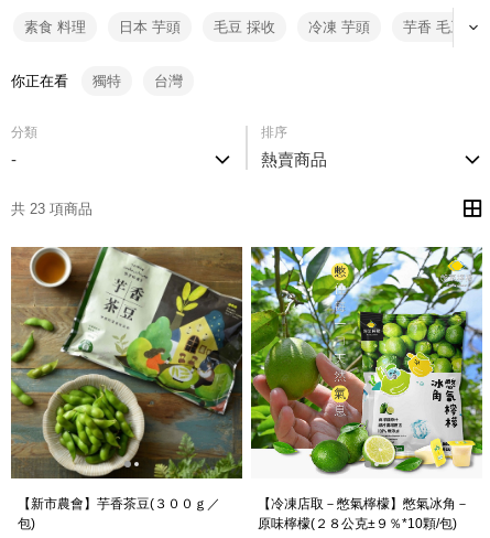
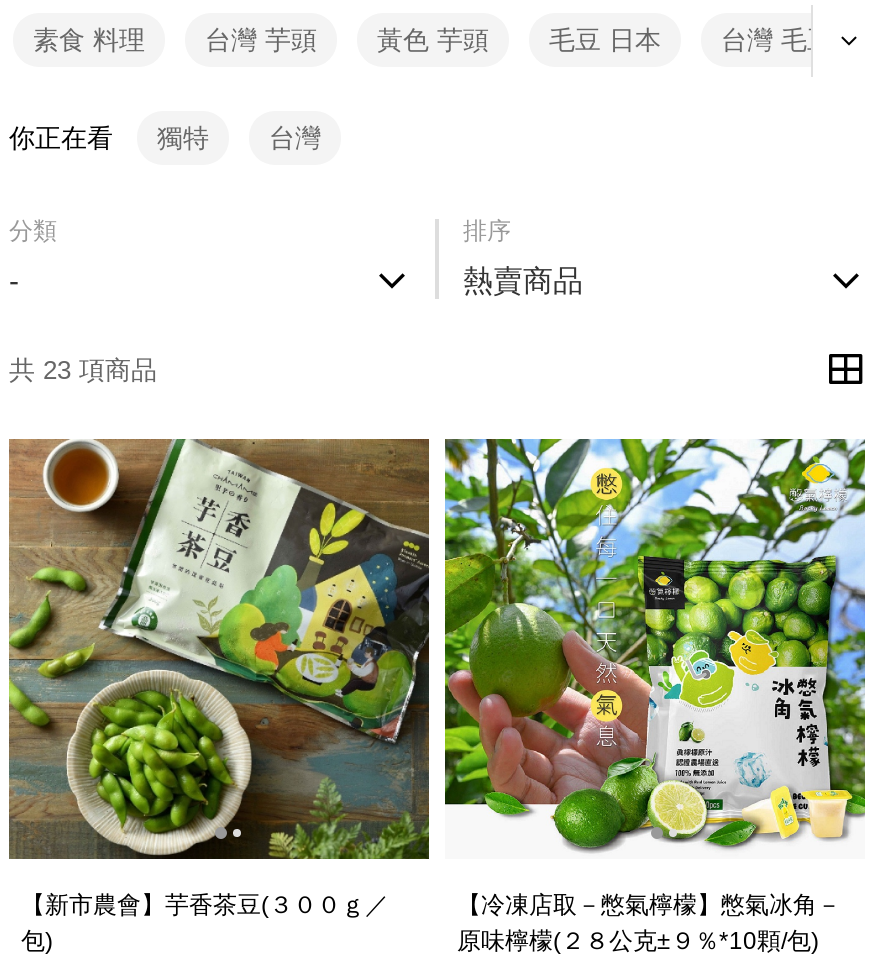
- 日本 芋頭
- 毛豆 採收
- 冷凍 芋頭
- 芋香 毛豆
+ 台灣 芋頭
+ 黃色 芋頭
+ 毛豆 日本
+ 台灣 毛豆
